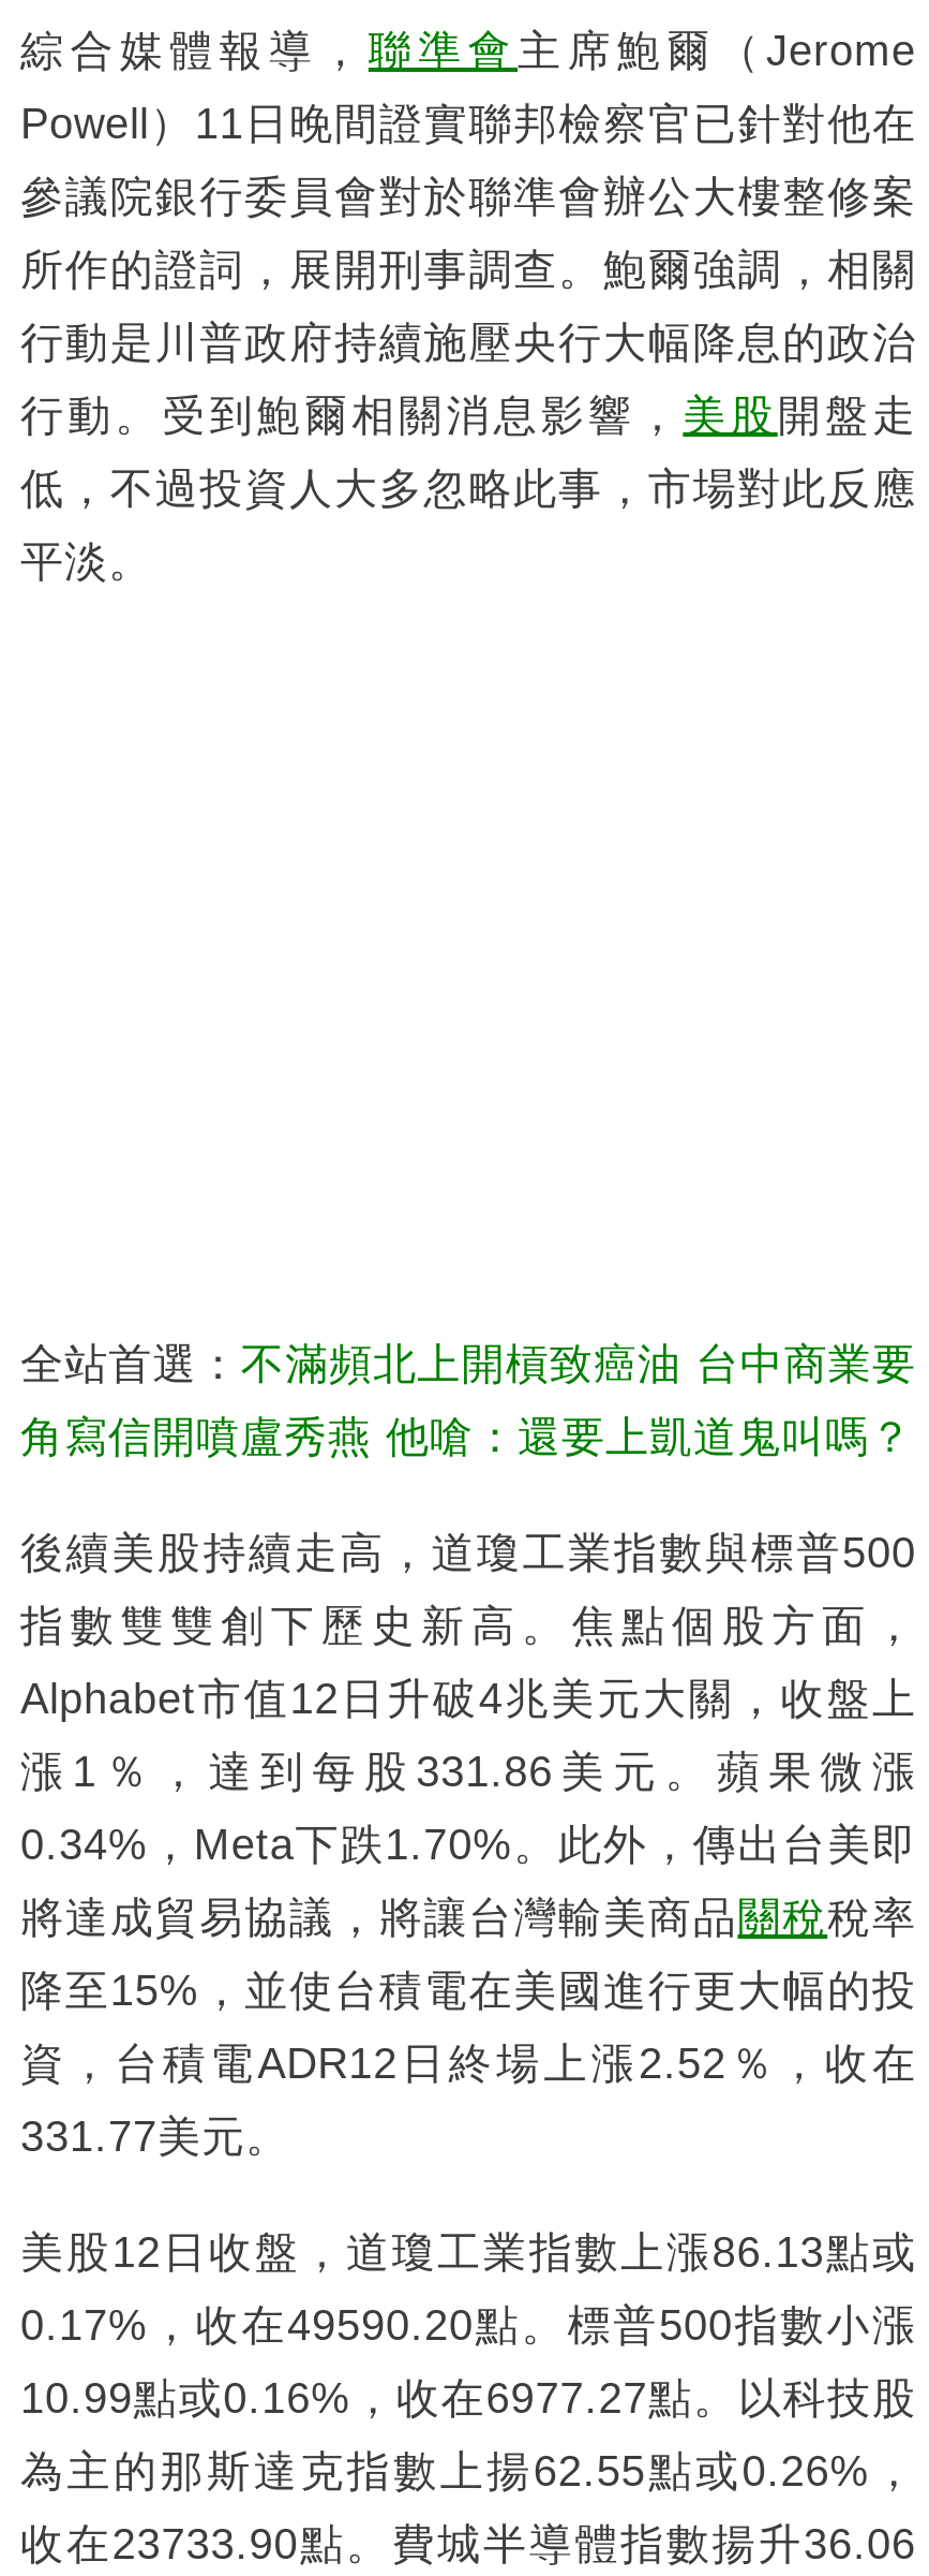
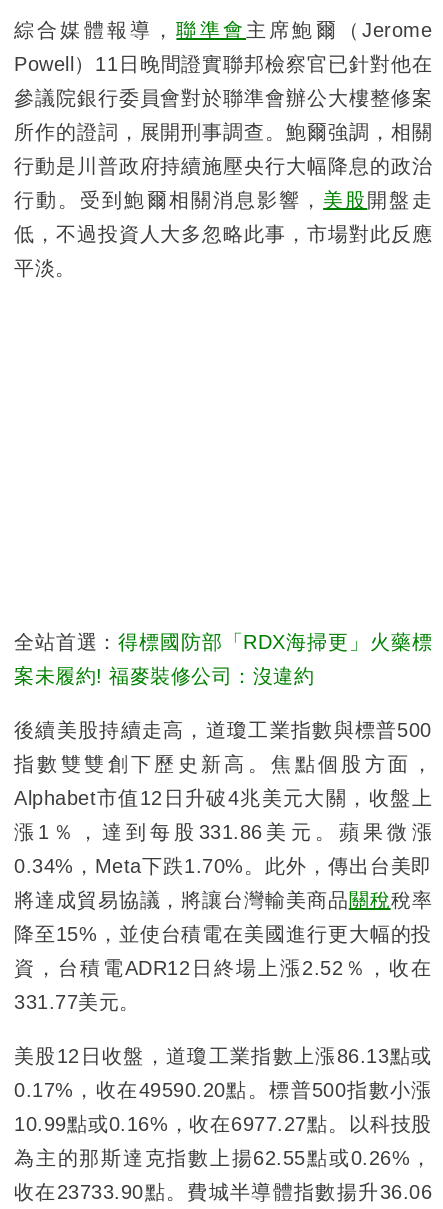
- 全站首選：不滿頻北上開槓致癌油 台中商業要
+ 全站首選：得標國防部「RDX海掃更」火藥標

- 角寫信開噴盧秀燕 他嗆：還要上凱道鬼叫嗎？
+ 案未履約! 福麥裝修公司：沒違約
